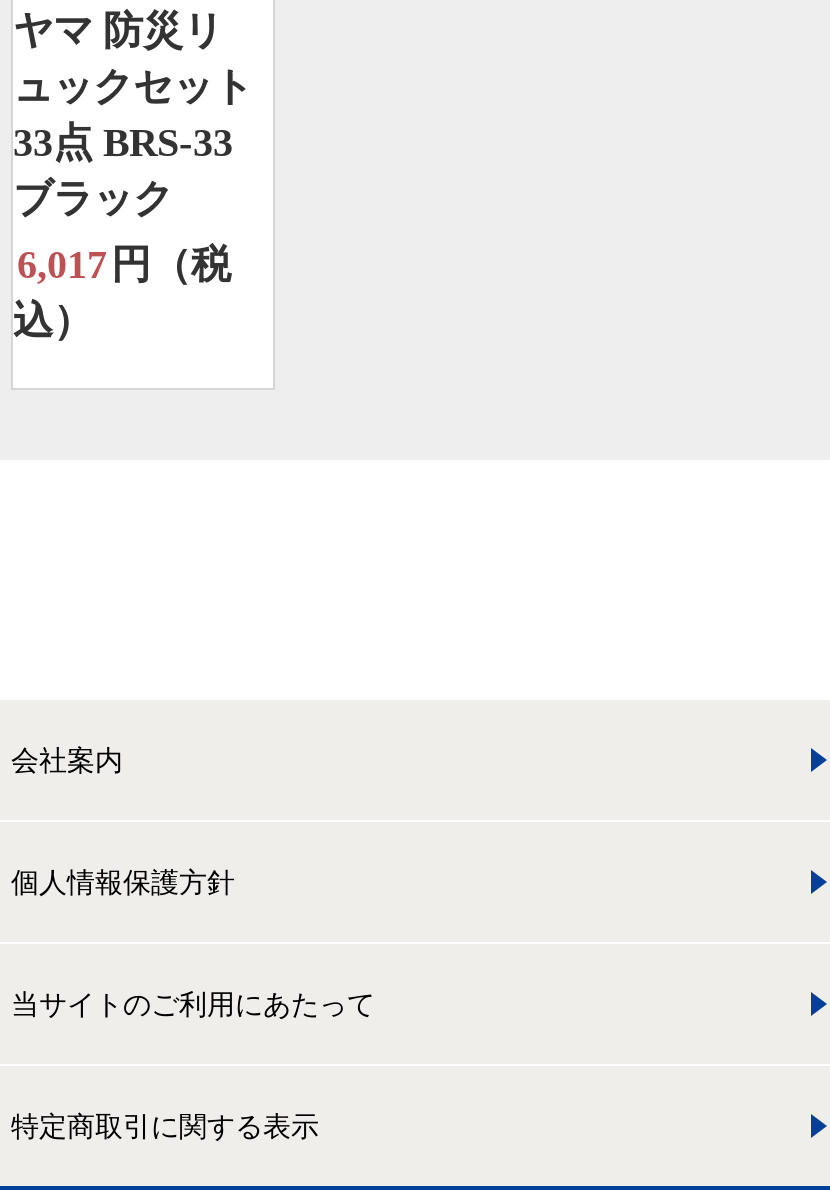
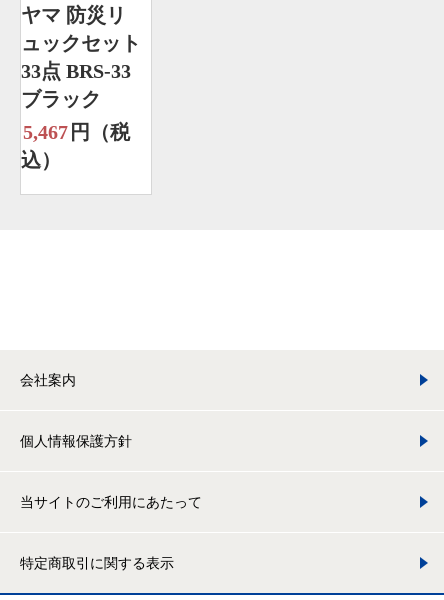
- 6,017 円（税
+ 5,467 円（税
